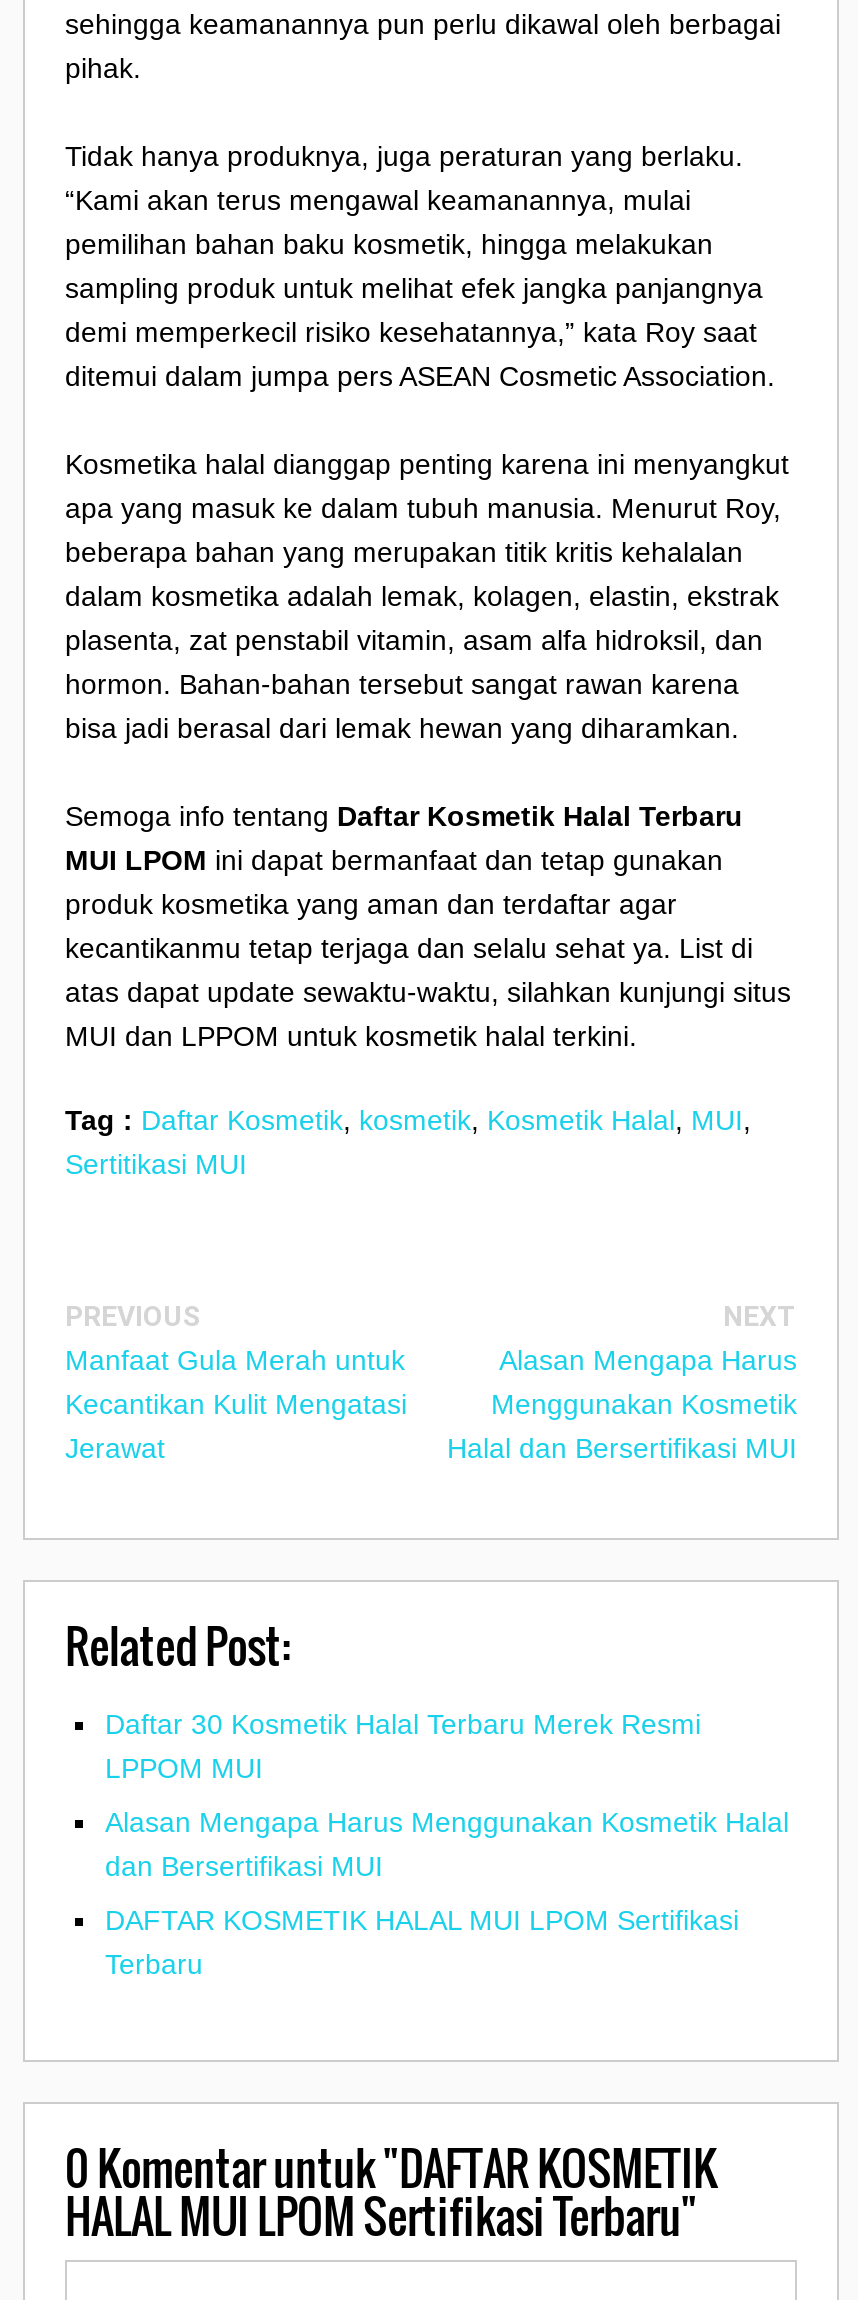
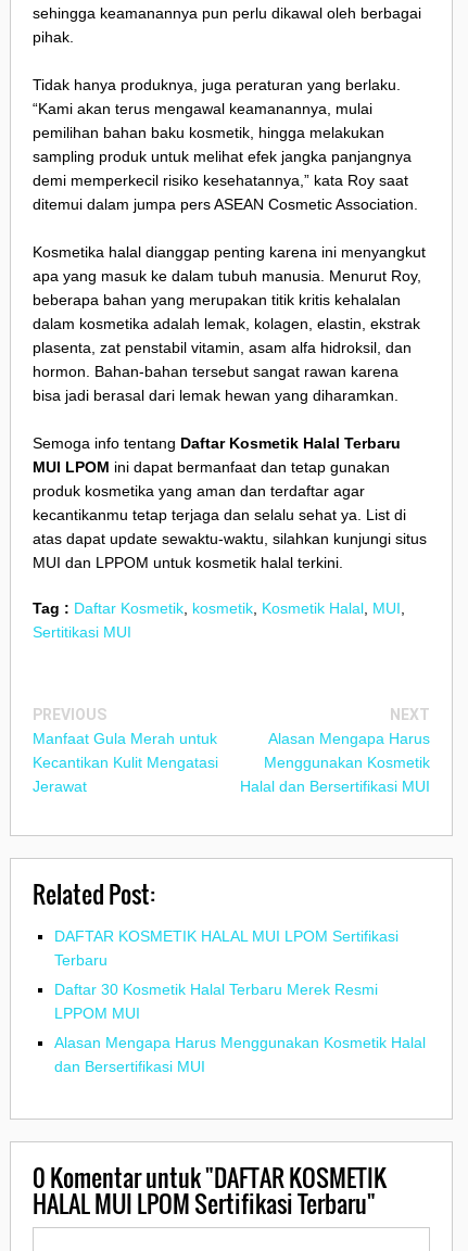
moved down: Daftar 30 Kosmetik Halal Terbaru Merek Resmi | LPPOM MUI | Alasan Mengapa Harus Menggunakan Kosmetik Halal | dan Bersertifikasi MUI

moved up: DAFTAR KOSMETIK HALAL MUI LPOM Sertifikasi | Terbaru
